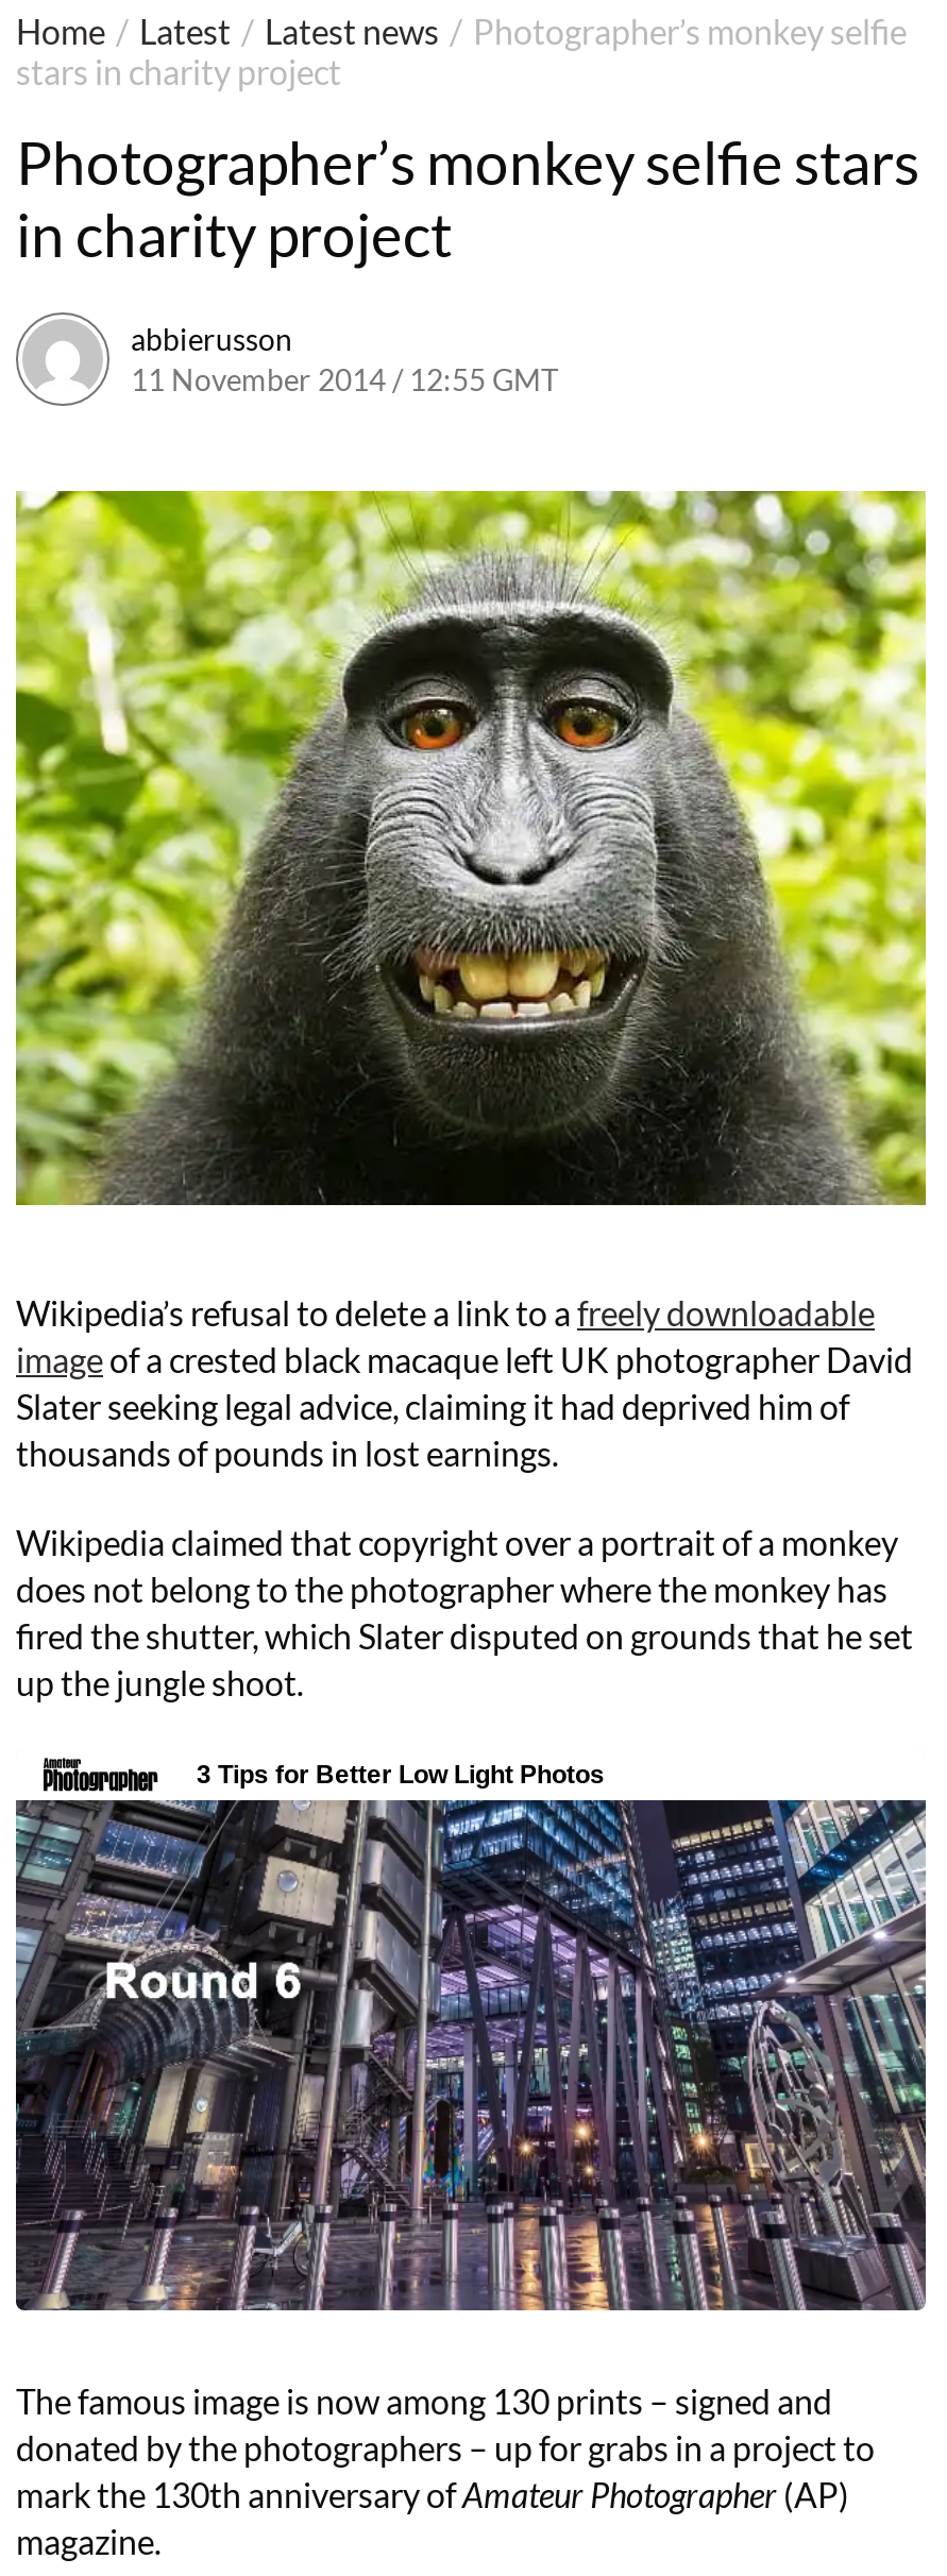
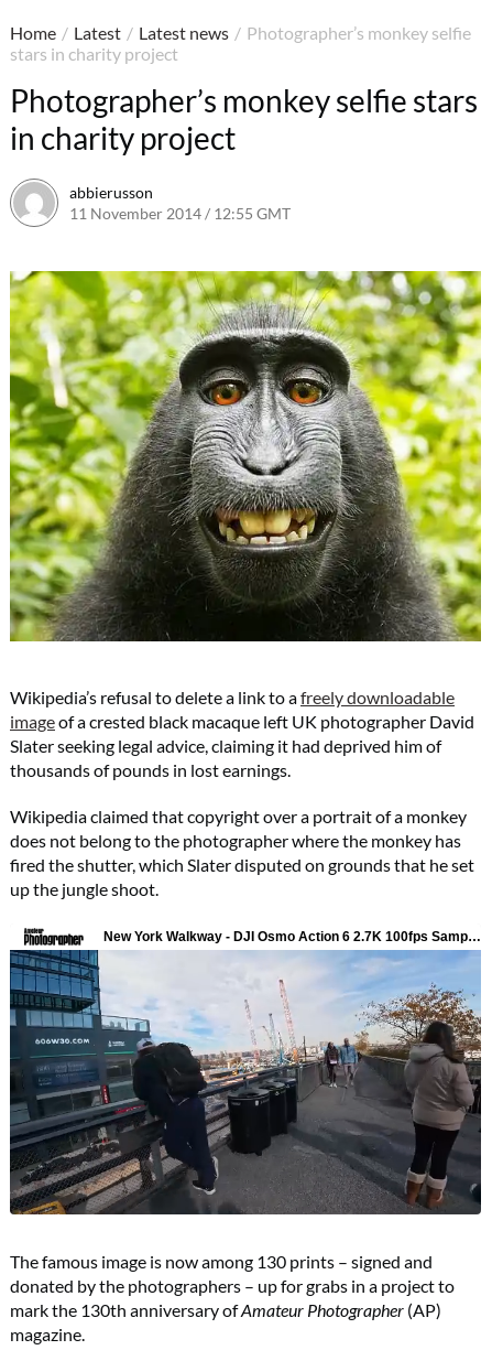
- [image]
+ [image]
